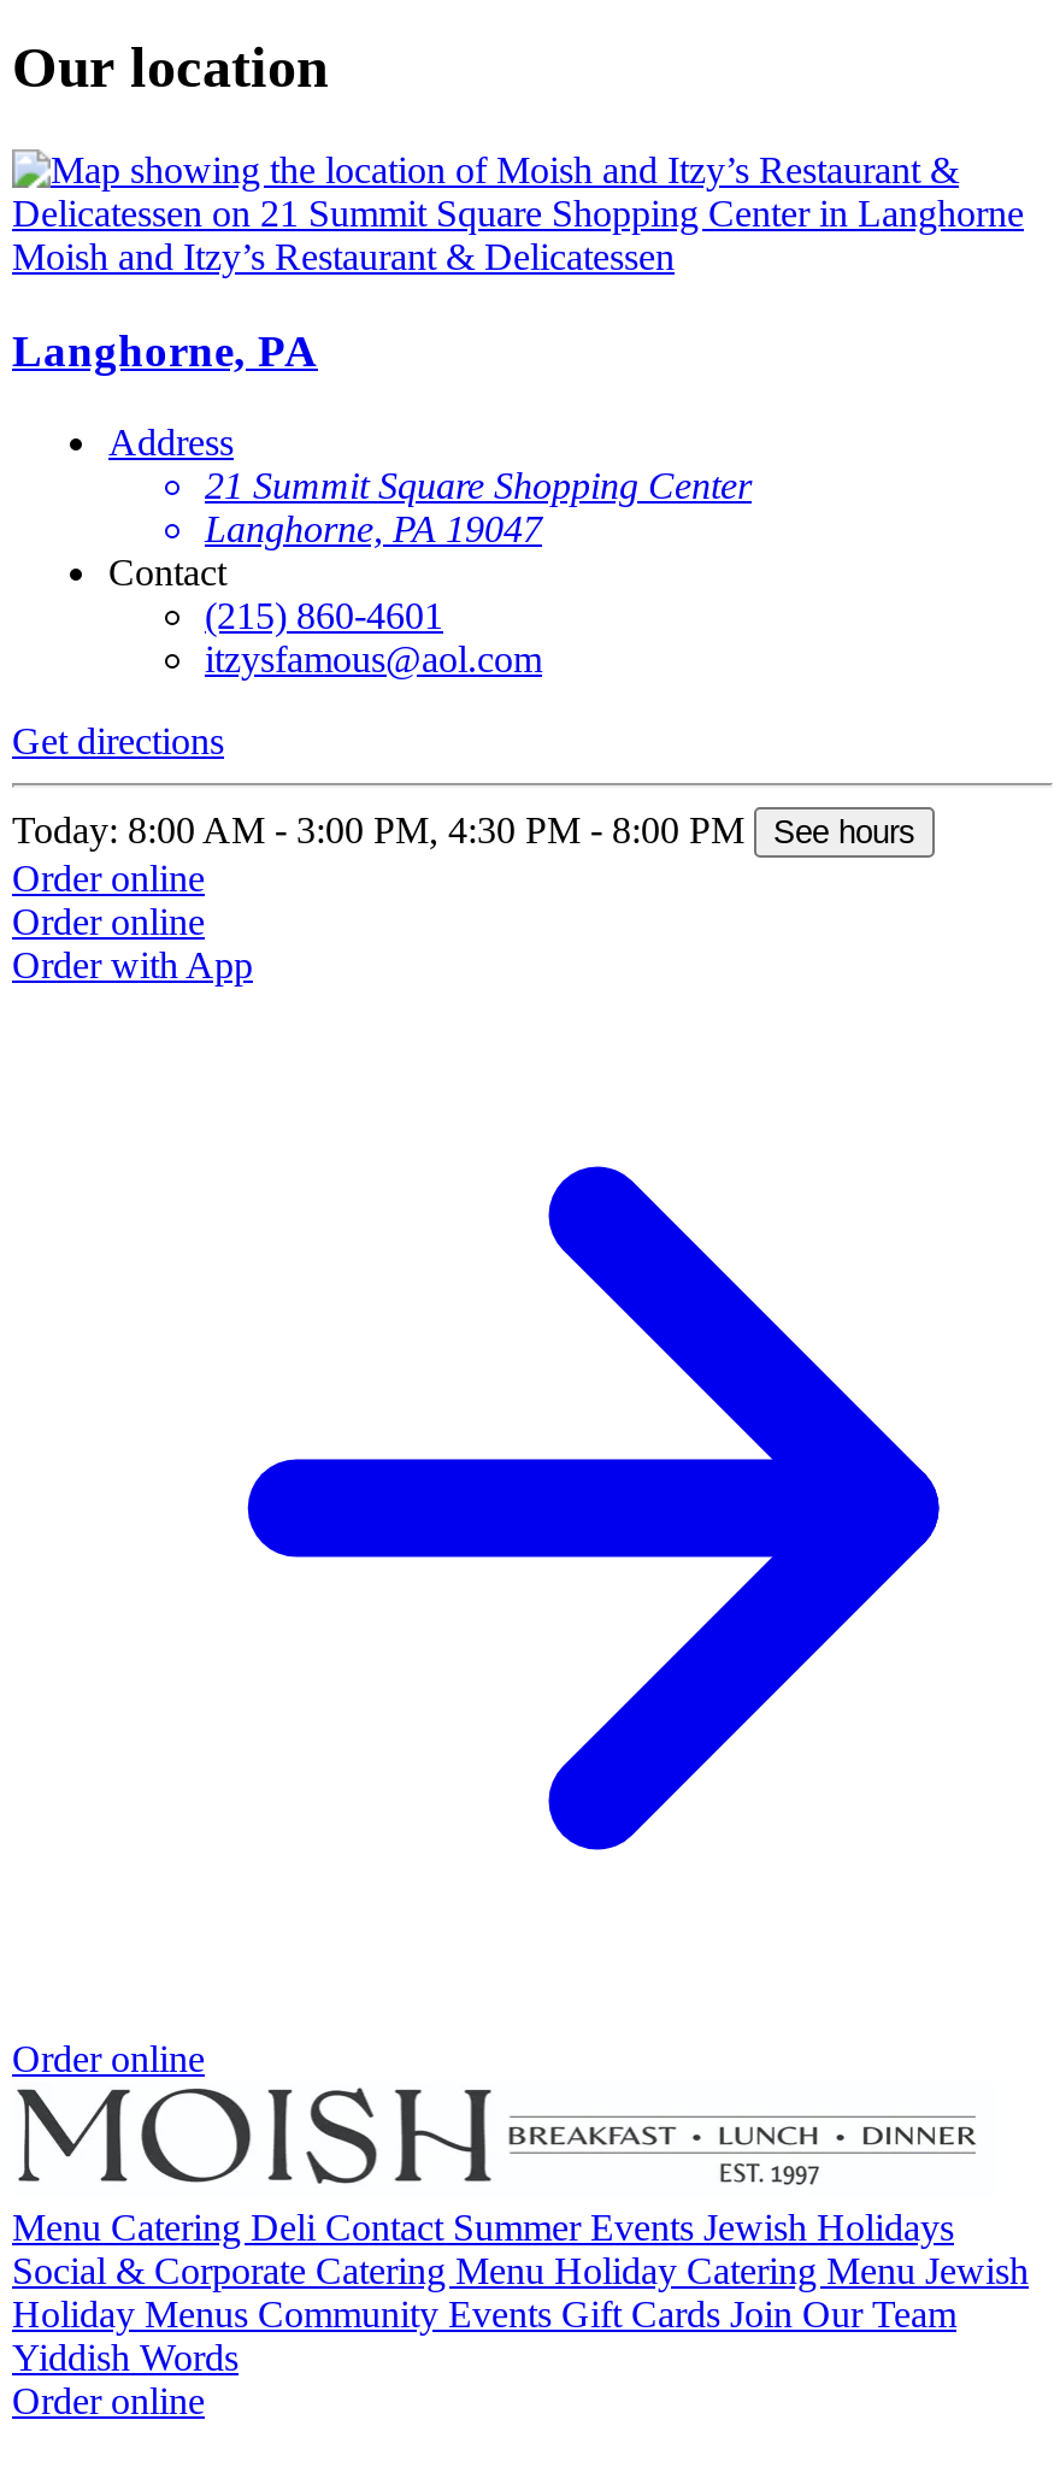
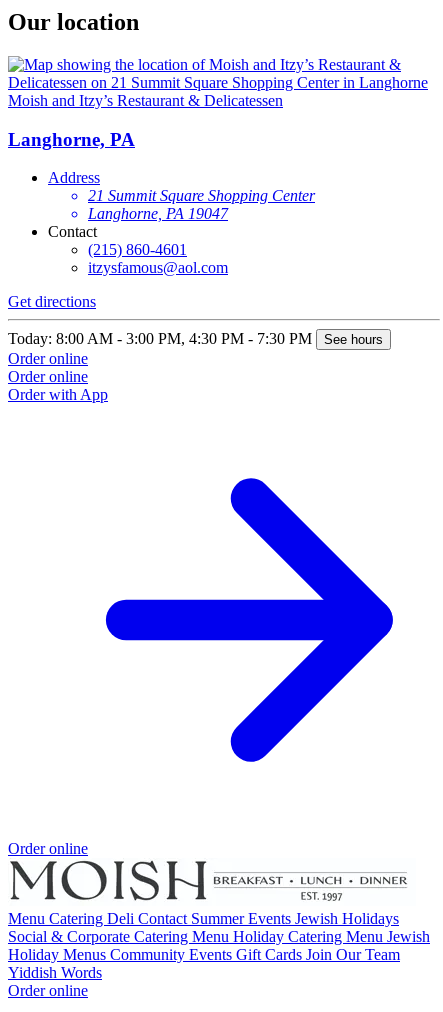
- Today: 8:00 AM - 3:00 PM, 4:30 PM - 8:00 PM
+ Today: 8:00 AM - 3:00 PM, 4:30 PM - 7:30 PM
